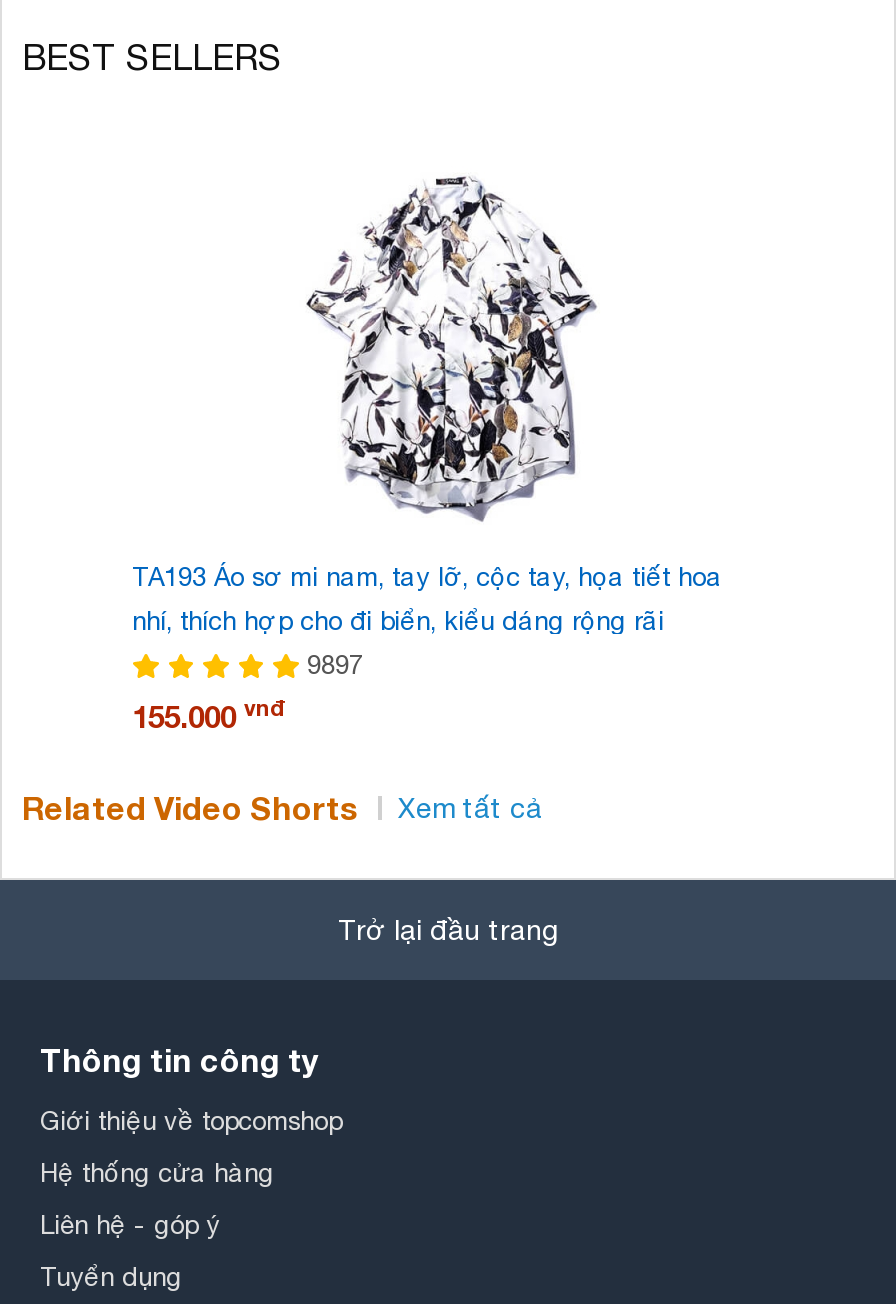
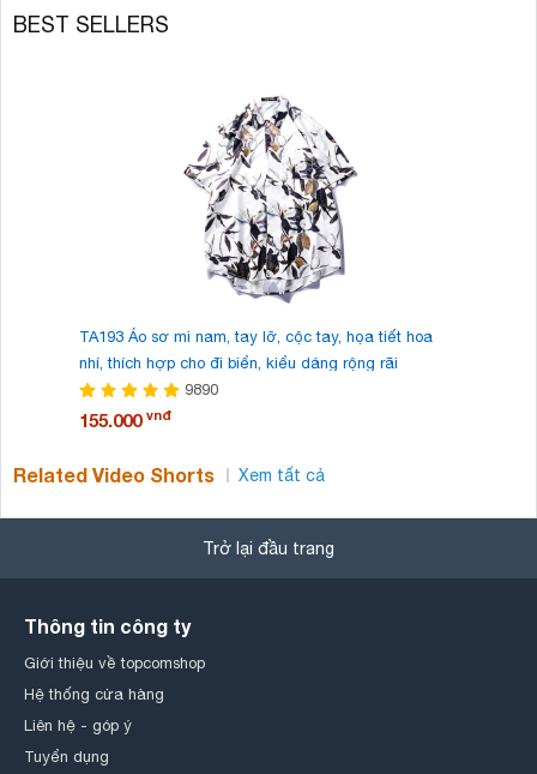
- 9897
+ 9890
